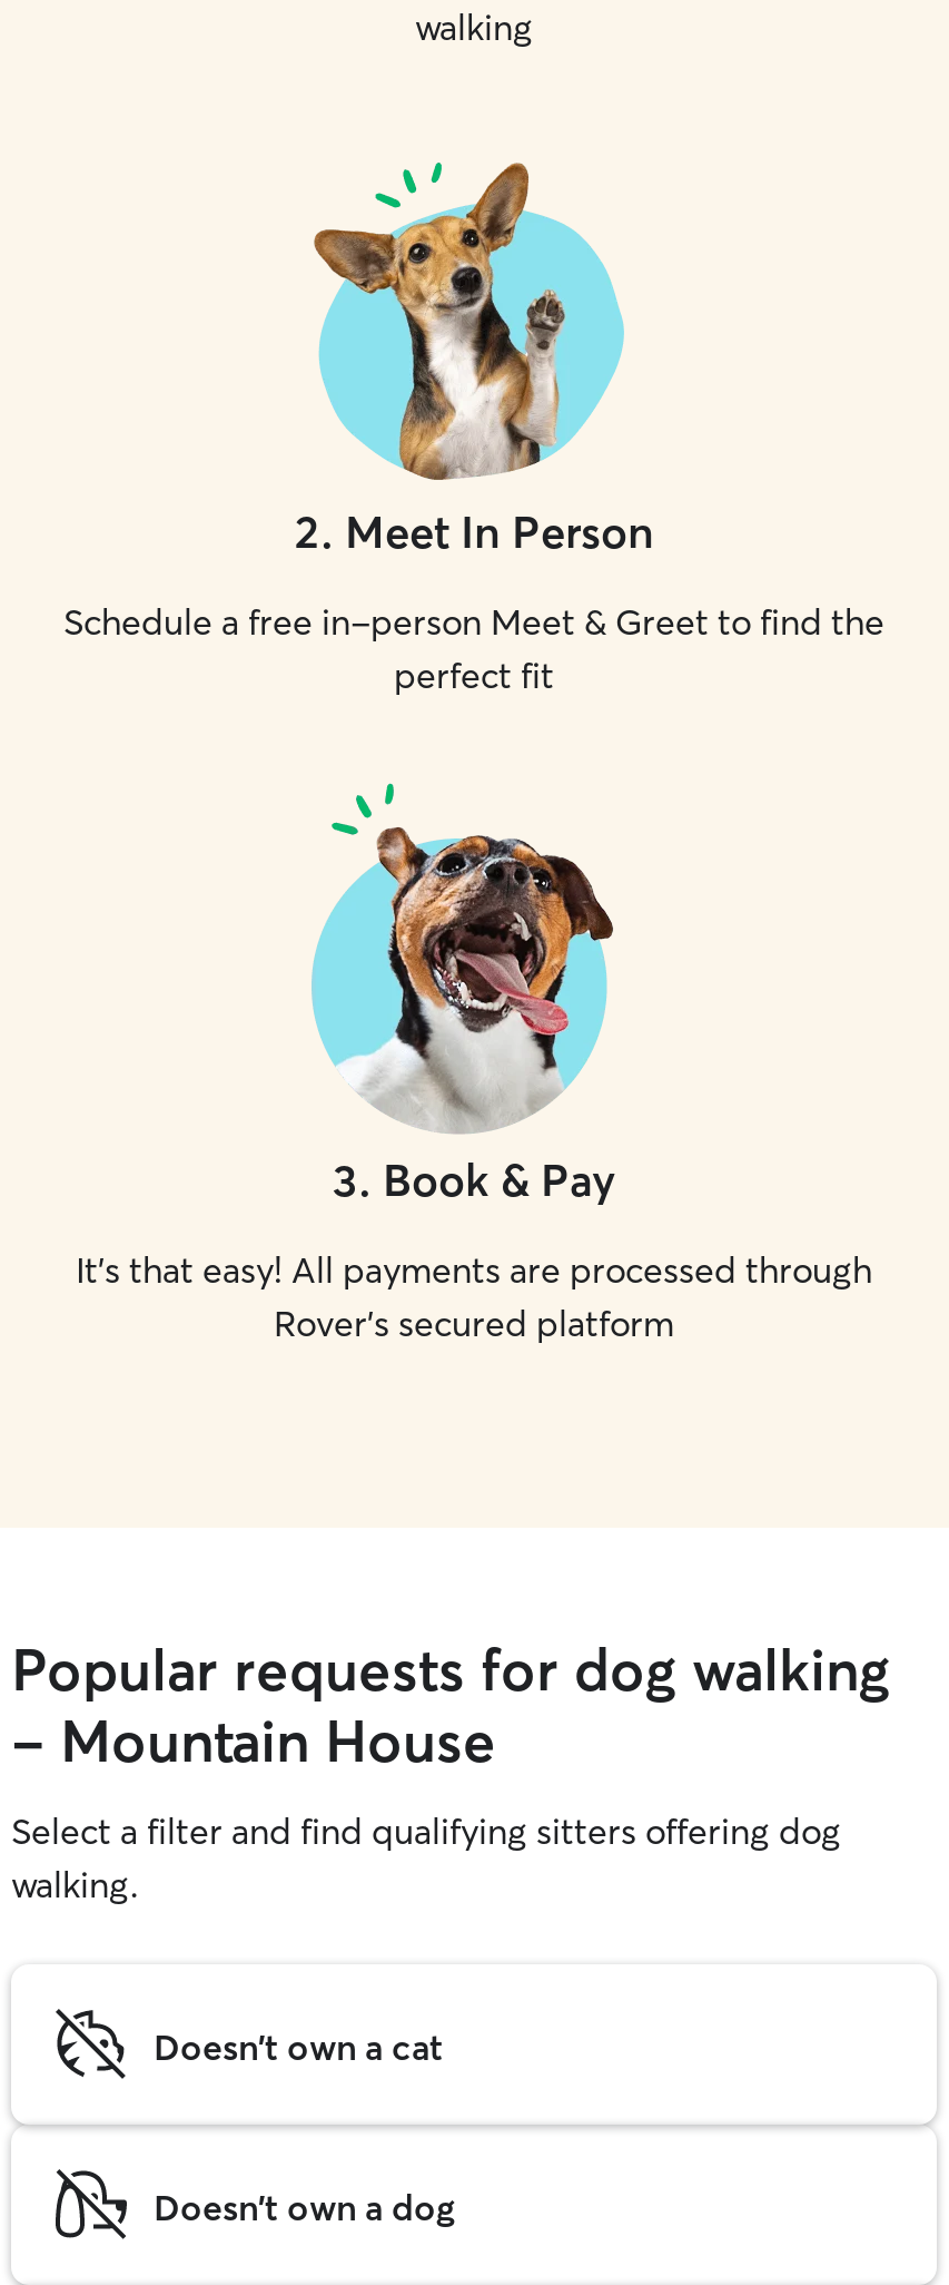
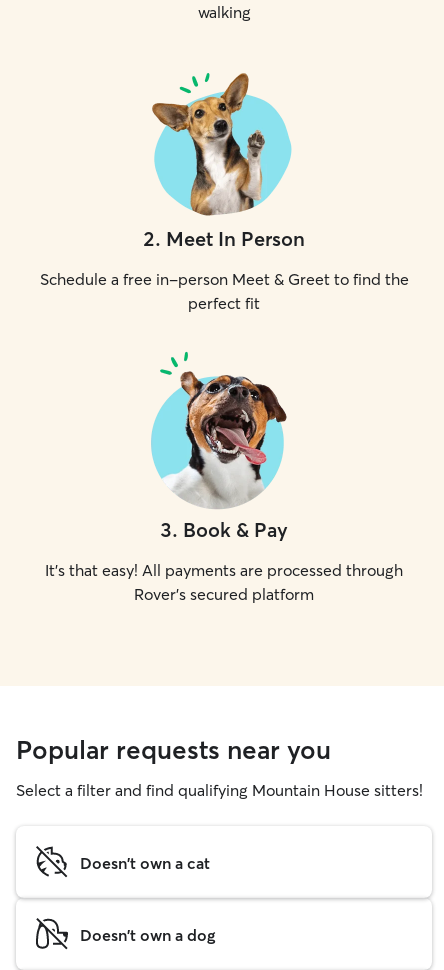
- Popular requests for dog walking
- - Mountain House
- Select a filter and find qualifying sitters offering dog
- walking.
+ Popular requests near you
+ Select a filter and find qualifying Mountain House sitters!
